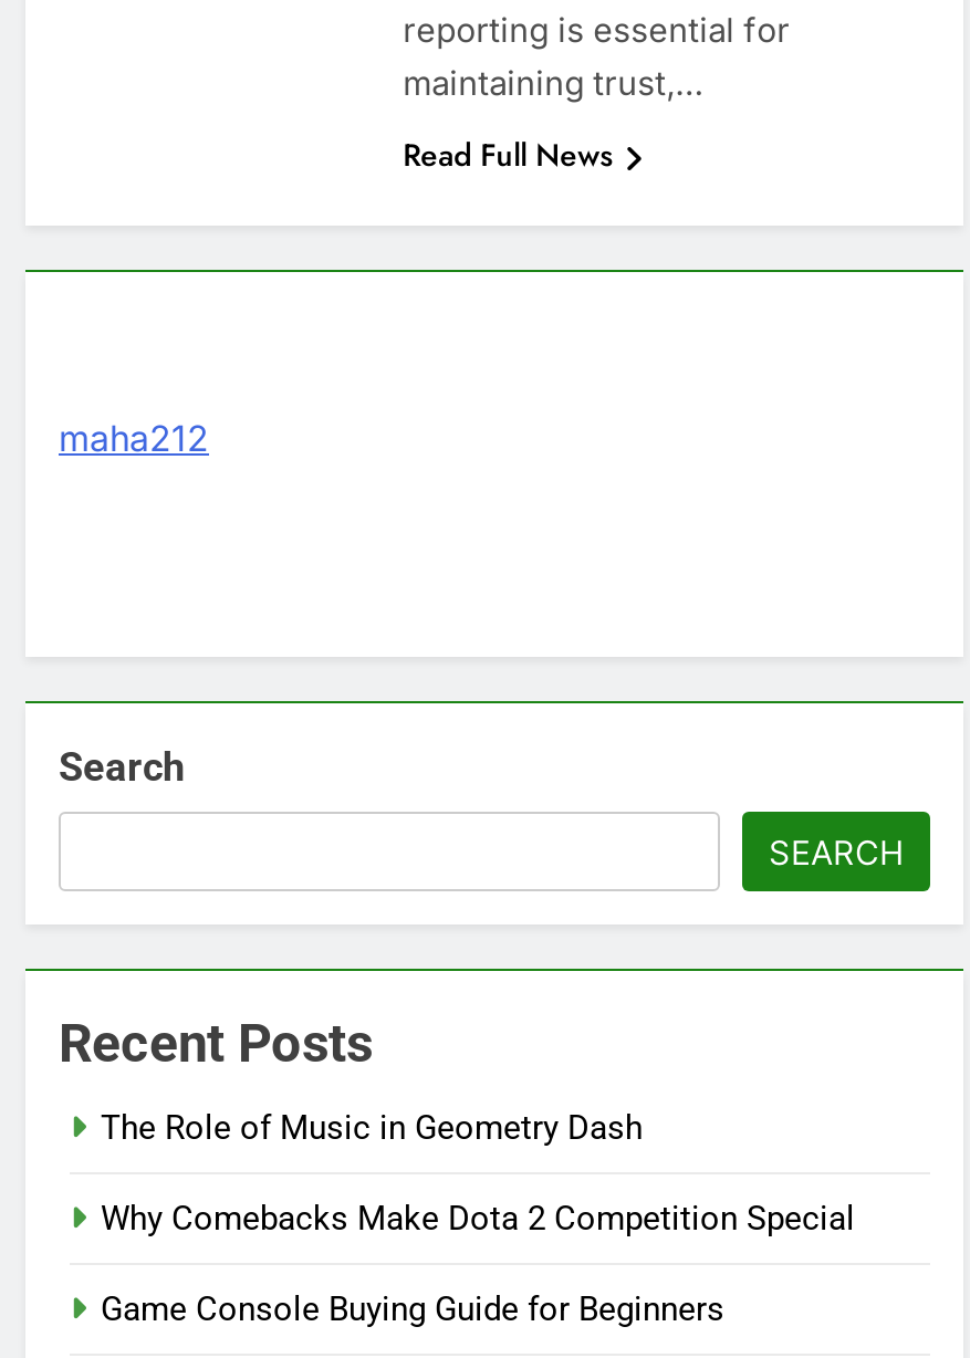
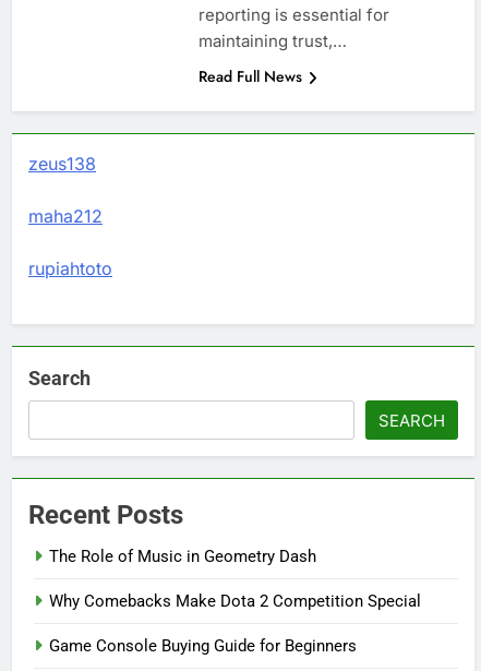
+ zeus138

+ rupiahtoto
